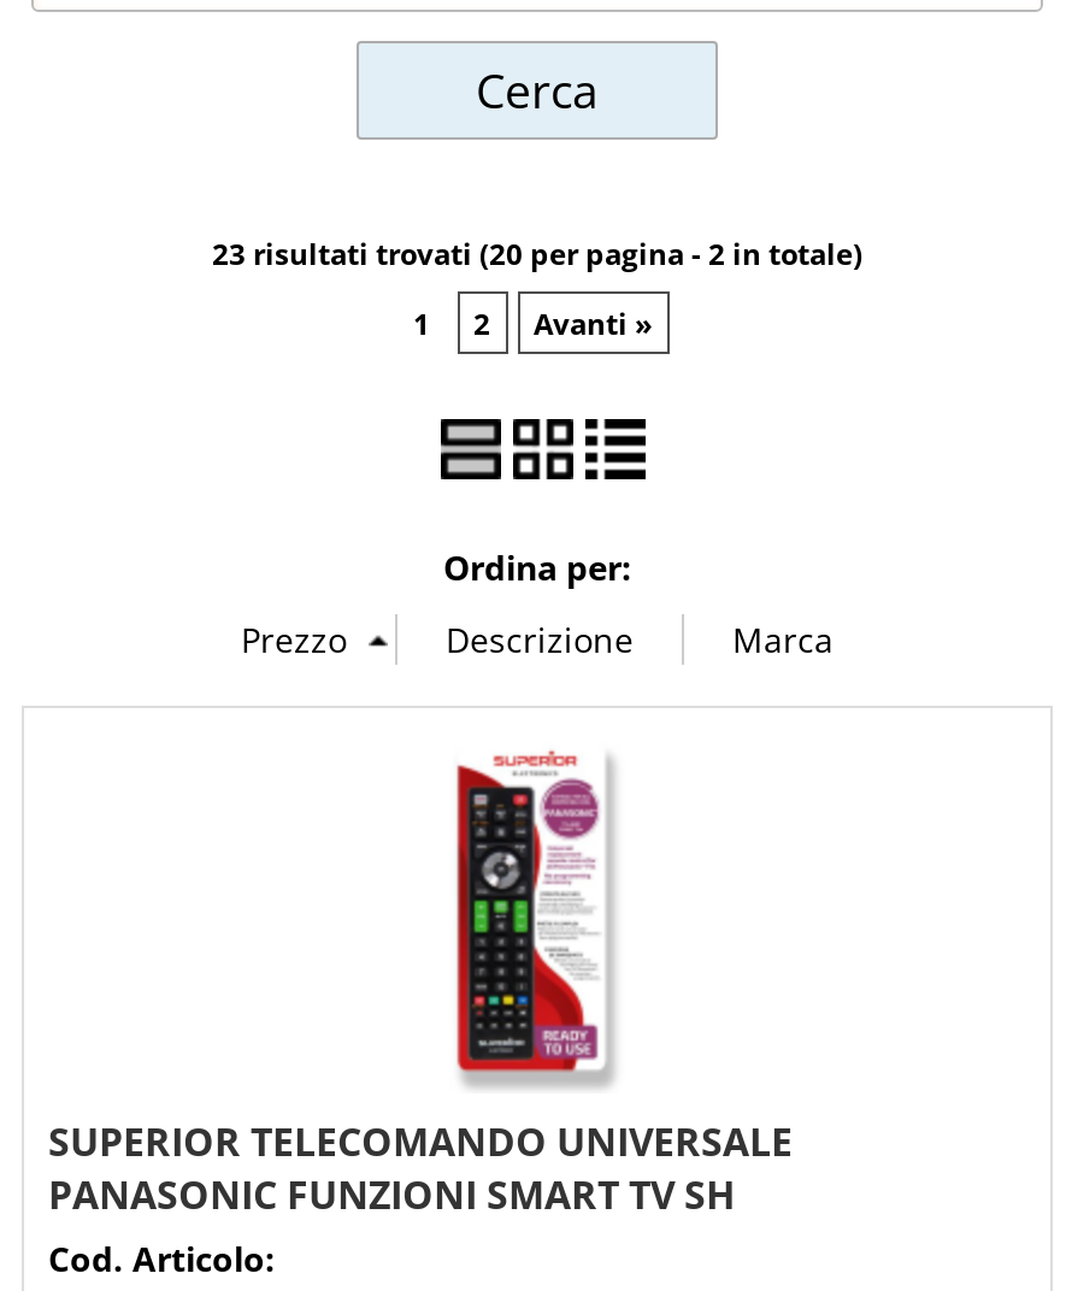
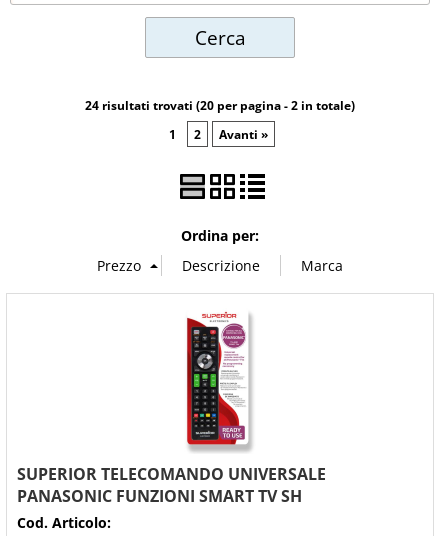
- 23 risultati trovati (20 per pagina - 2 in totale)
+ 24 risultati trovati (20 per pagina - 2 in totale)
